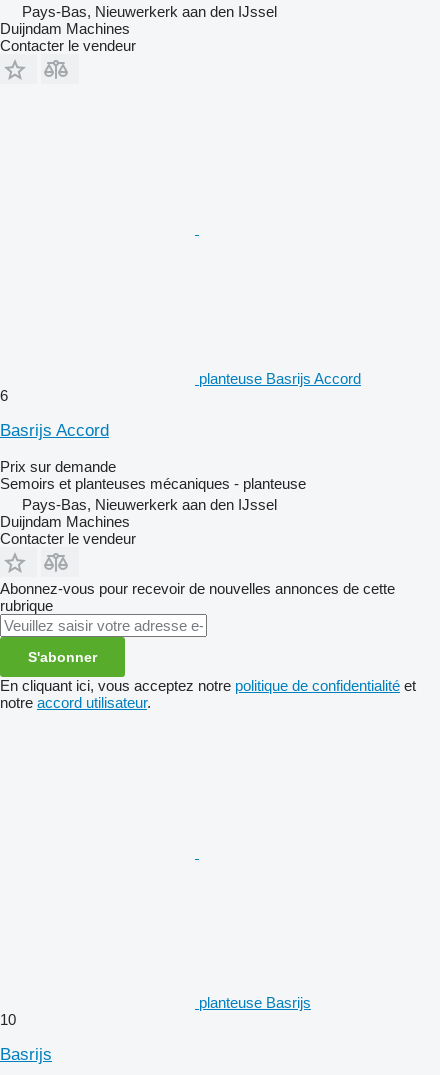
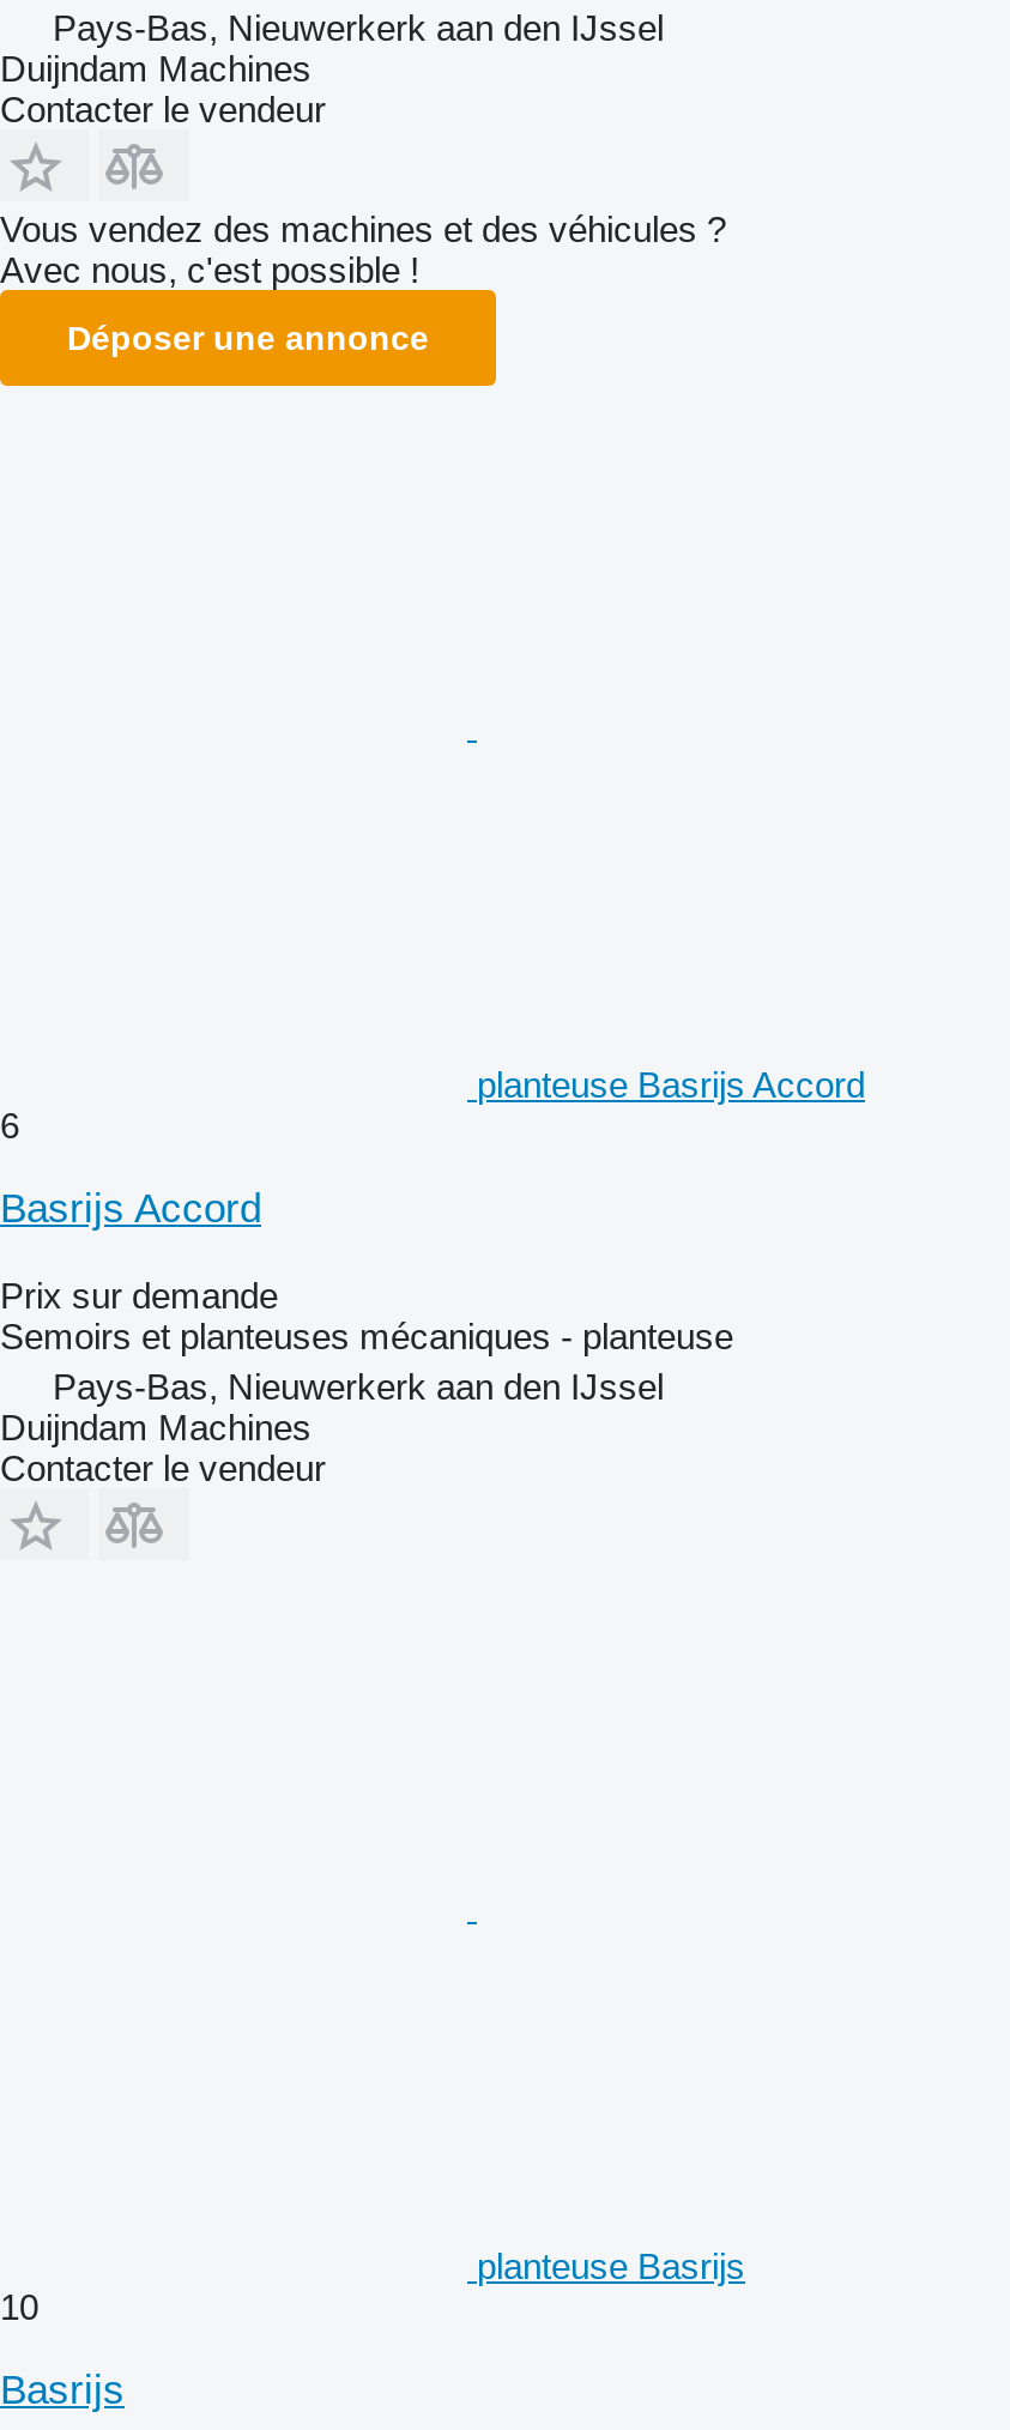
+ Vous vendez des machines et des véhicules ?
+ Avec nous, c'est possible !
+ Déposer une annonce

moved down: planteuse Basrijs Accord | 6 | Basrijs Accord | Prix sur demande | Semoirs et planteuses mécaniques - planteuse | Pays-Bas, Nieuwerkerk aan den IJssel | Duijndam Machines | Contacter le vendeur

- Abonnez-vous pour recevoir de nouvelles annonces de cette
- rubrique
- S'abonner
- En cliquant ici, vous acceptez notre politique de confidentialité et
- notre accord utilisateur.
